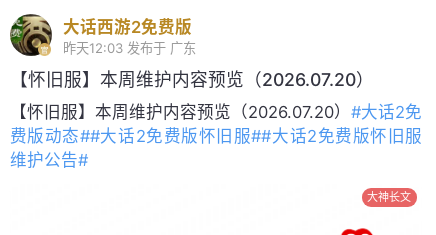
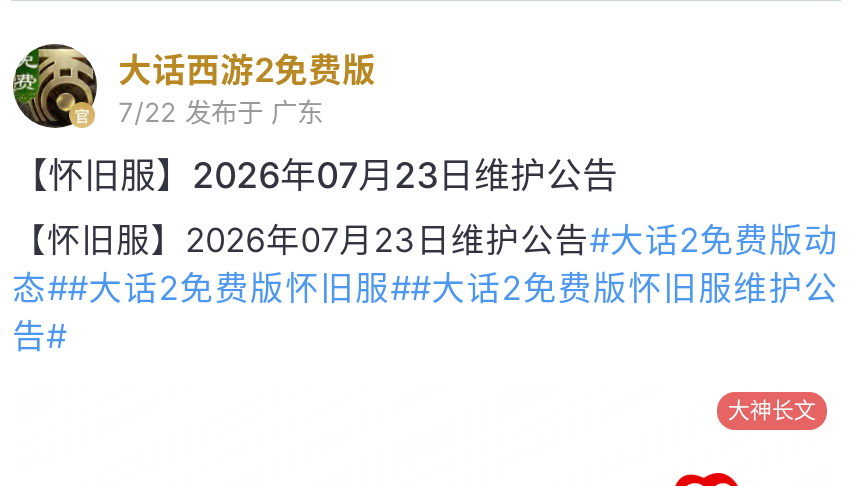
- 昨天12:03 发布于 广东
+ 7/22 发布于 广东

- 【怀旧服】本周维护内容预览（2026.07.20）
+ 【怀旧服】2026年07月23日维护公告

- 【怀旧服】本周维护内容预览（2026.07.20）#大话2免
- 费版动态##大话2免费版怀旧服##大话2免费版怀旧服
- 维护公告#
+ 【怀旧服】2026年07月23日维护公告#大话2免费版动
+ 态##大话2免费版怀旧服##大话2免费版怀旧服维护公
+ 告#
